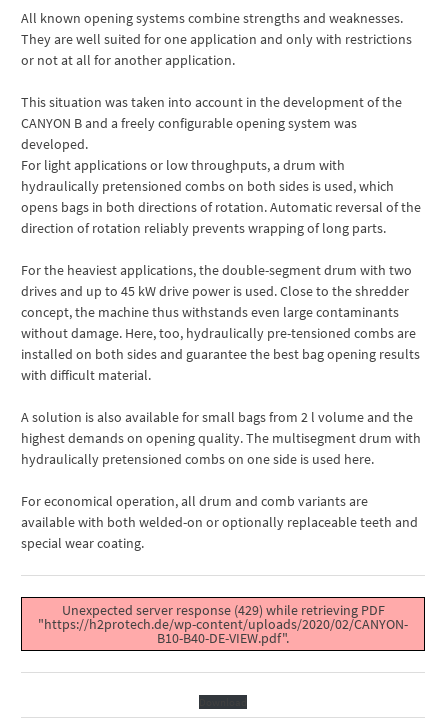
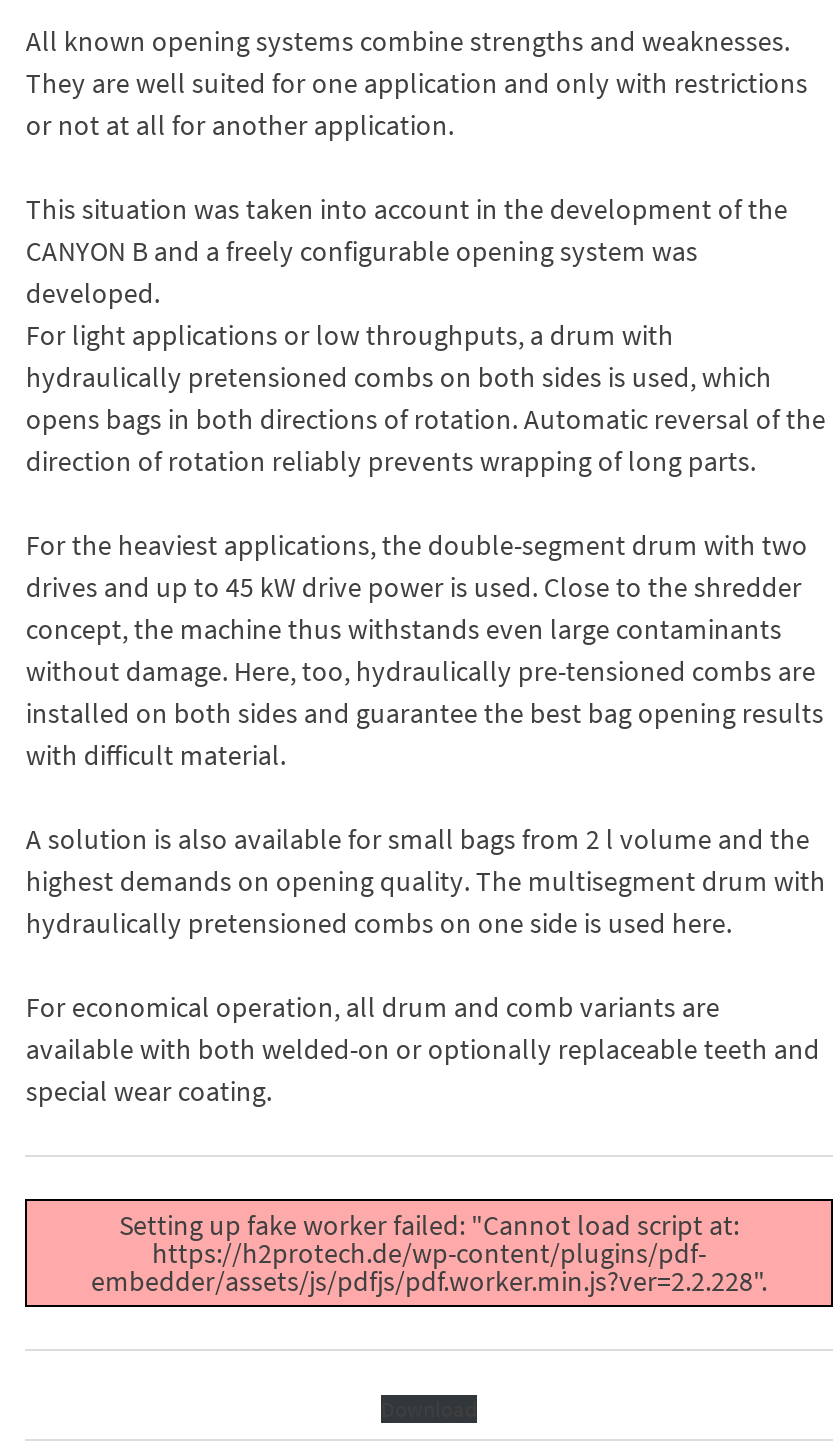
- Unexpected server response (429) while retrieving PDF
- "https://h2protech.de/wp-content/uploads/2020/02/CANYON-
- B10-B40-DE-VIEW.pdf".
+ Setting up fake worker failed: "Cannot load script at:
+ https://h2protech.de/wp-content/plugins/pdf-
+ embedder/assets/js/pdfjs/pdf.worker.min.js?ver=2.2.228".
